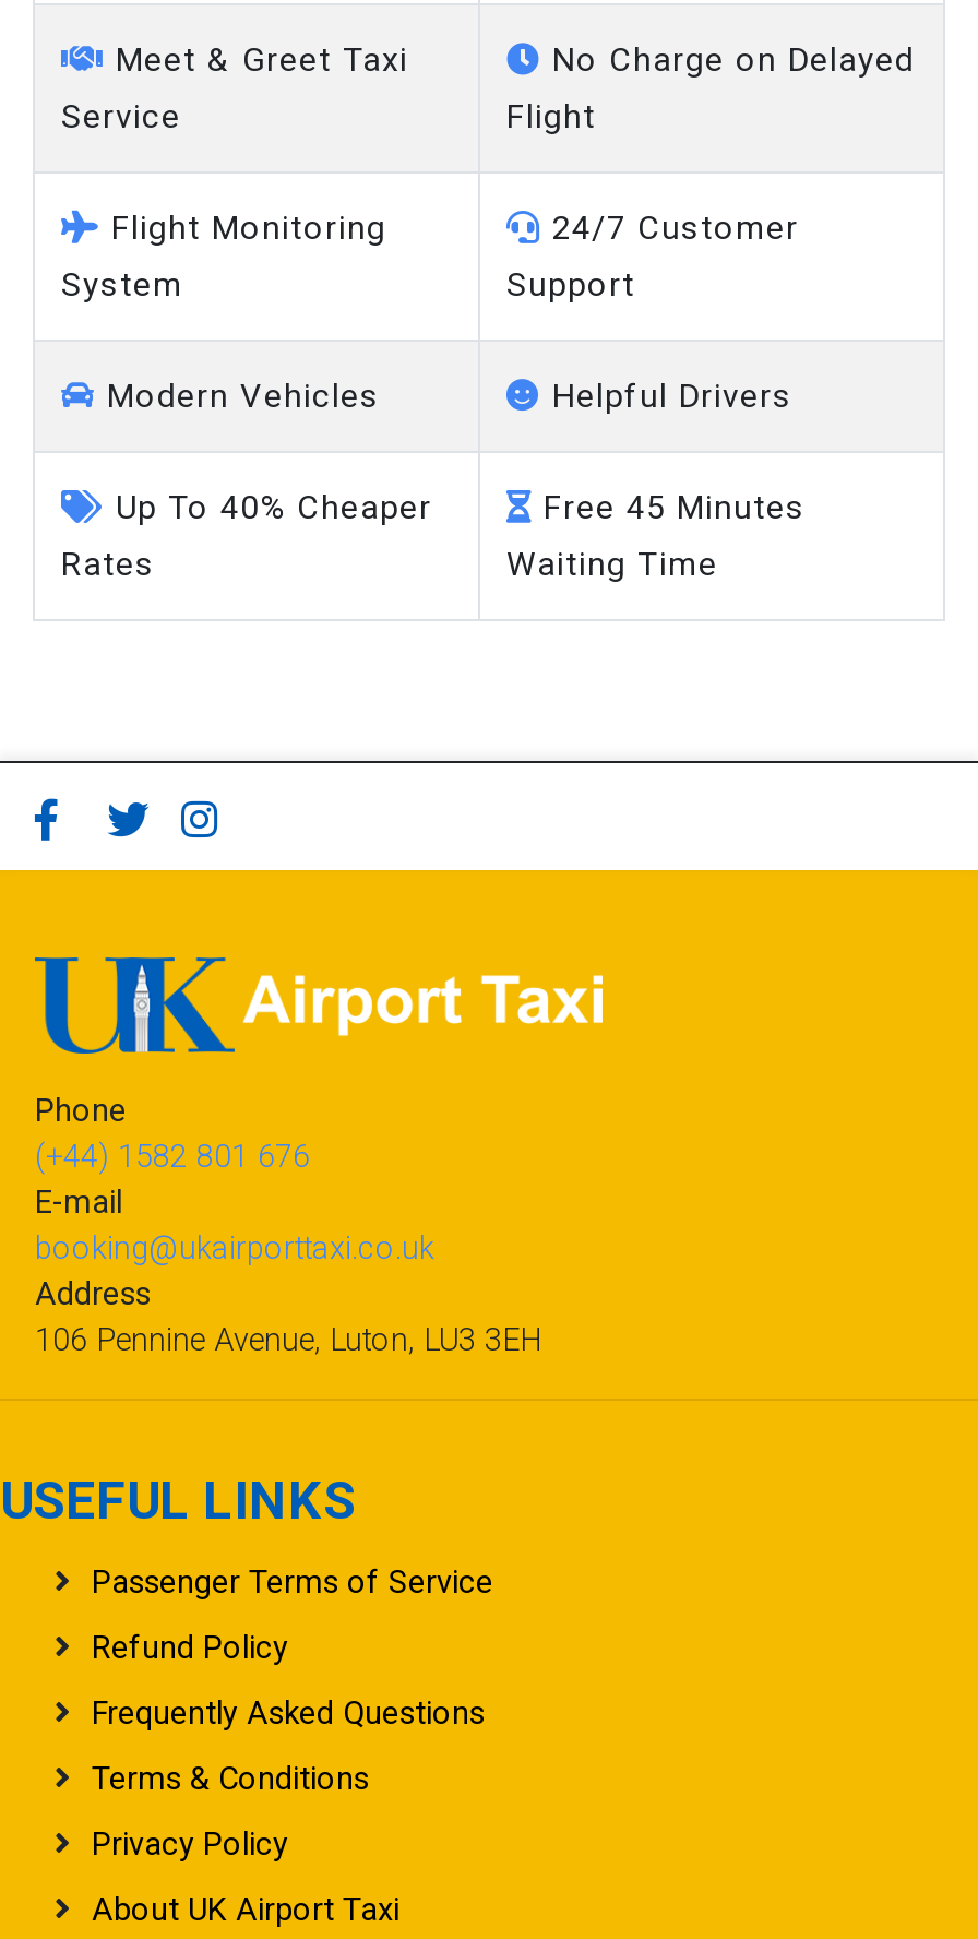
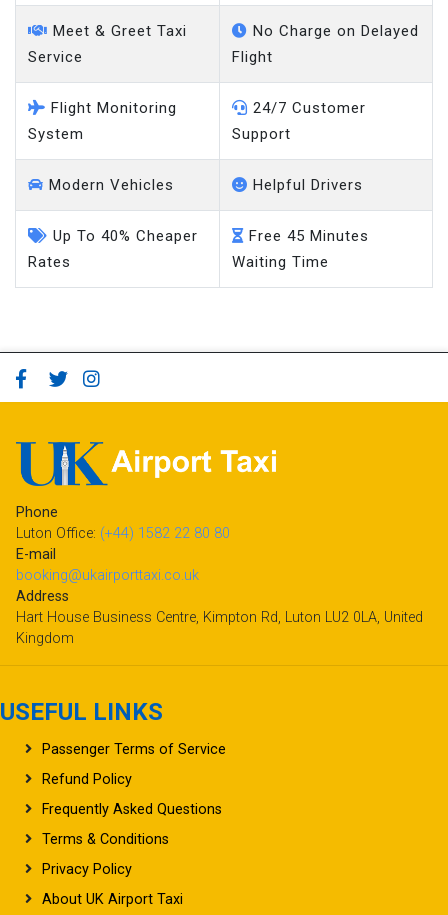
- (+44) 1582 801 676
+ Luton Office: (+44) 1582 22 80 80

- 106 Pennine Avenue, Luton, LU3 3EH
+ Hart House Business Centre, Kimpton Rd, Luton LU2 0LA, United
+ Kingdom
